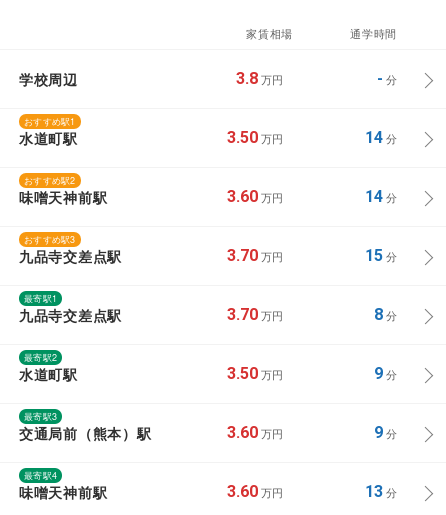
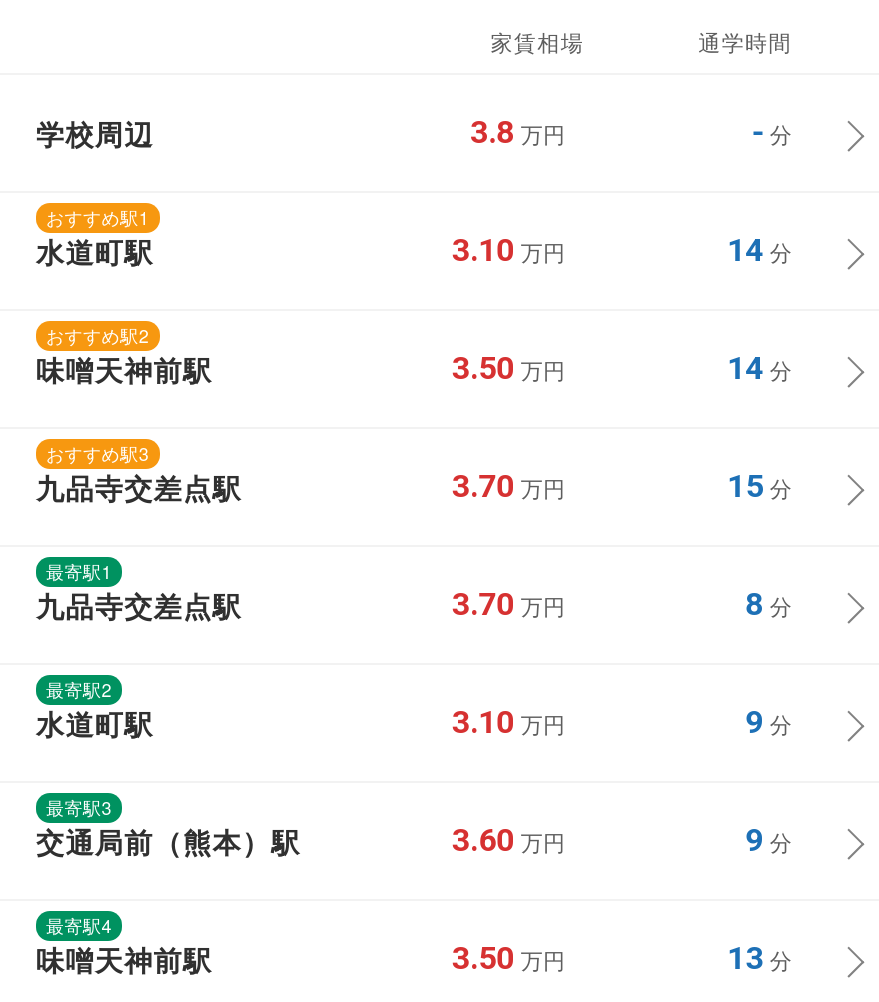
- 3.50 万円
+ 3.10 万円

- 3.60 万円
+ 3.50 万円

- 3.50 万円
+ 3.10 万円

- 3.60 万円
+ 3.50 万円
